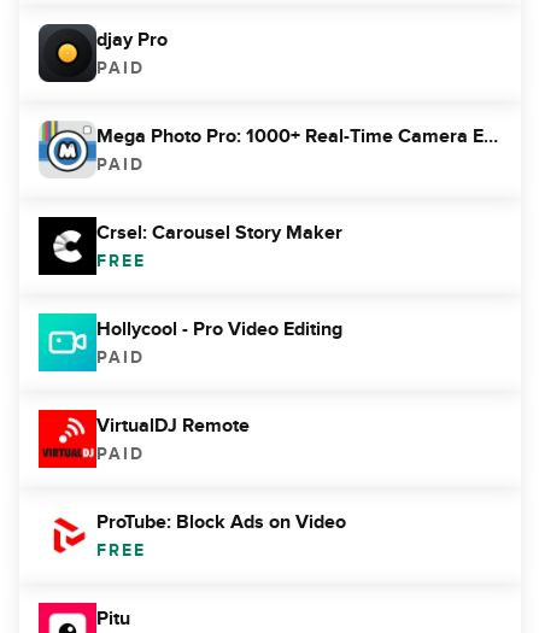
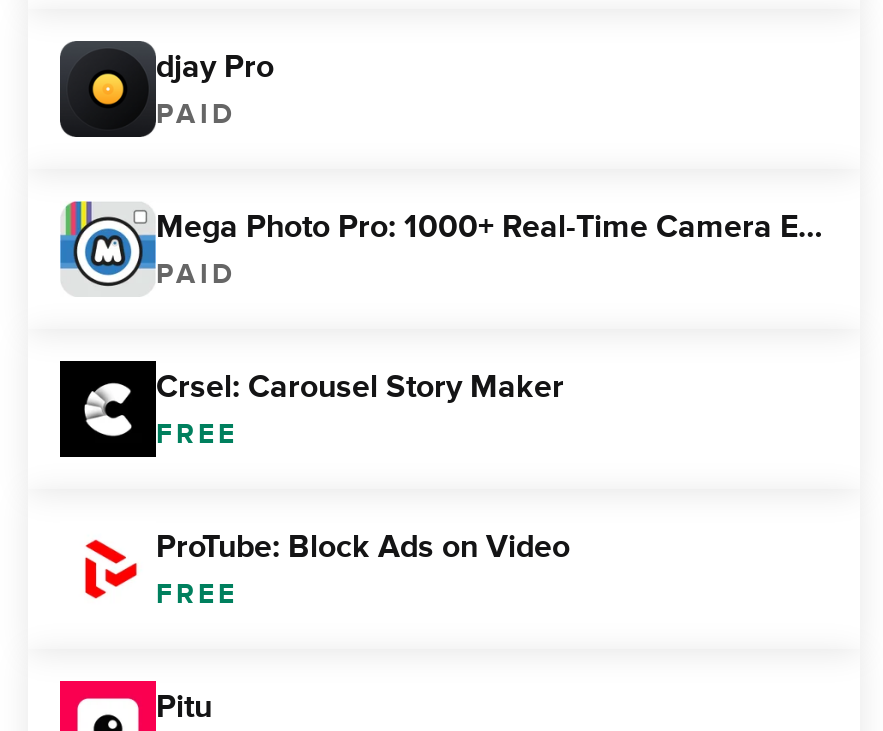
- [image]
- Hollycool - Pro Video Editing
- PAID
- VirtualDJ Remote
- PAID

- [image]
